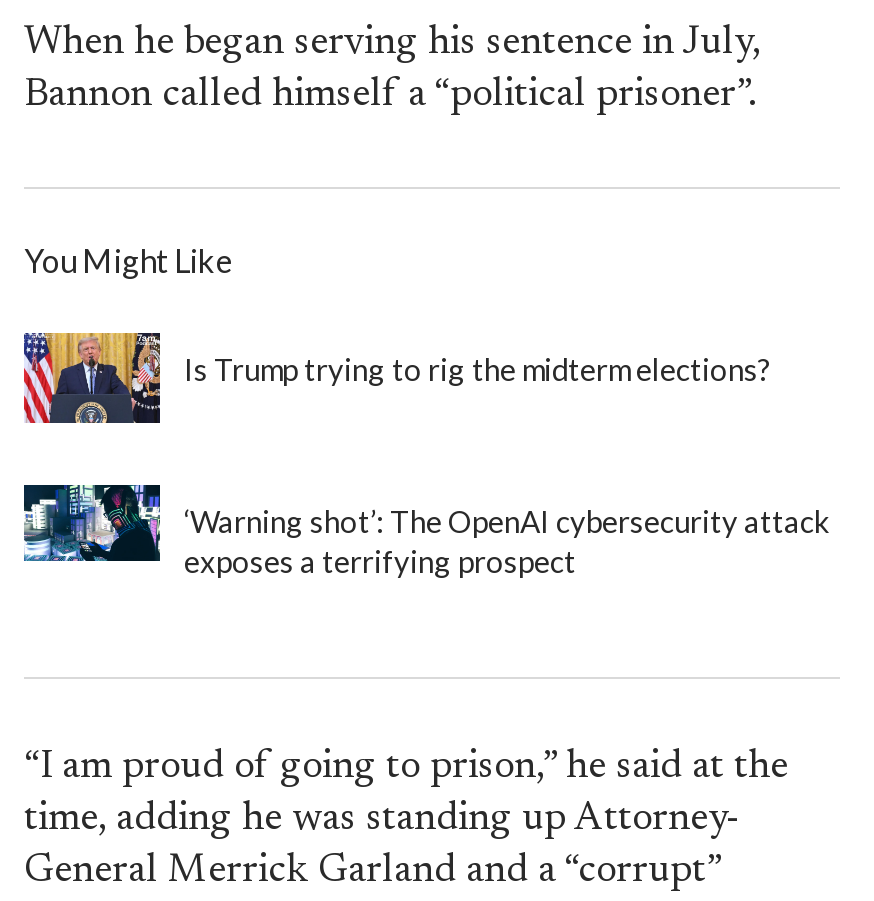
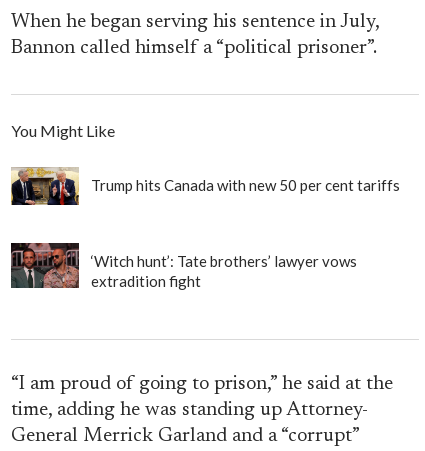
- [image]
- Is Trump trying to rig the midterm elections?
+ [image]
+ Trump hits Canada with new 50 per cent tariffs

- [image]
- ‘Warning shot’: The OpenAI cybersecurity attack
- exposes a terrifying prospect
+ [image]
+ ‘Witch hunt’: Tate brothers’ lawyer vows
+ extradition fight
